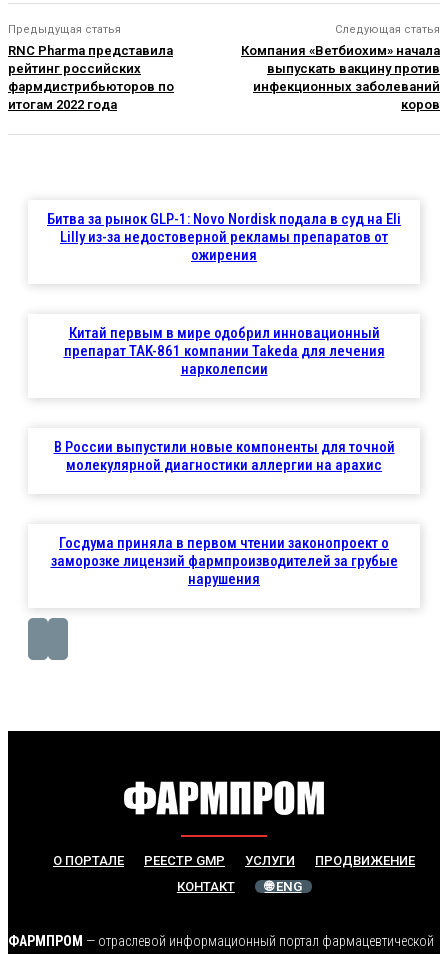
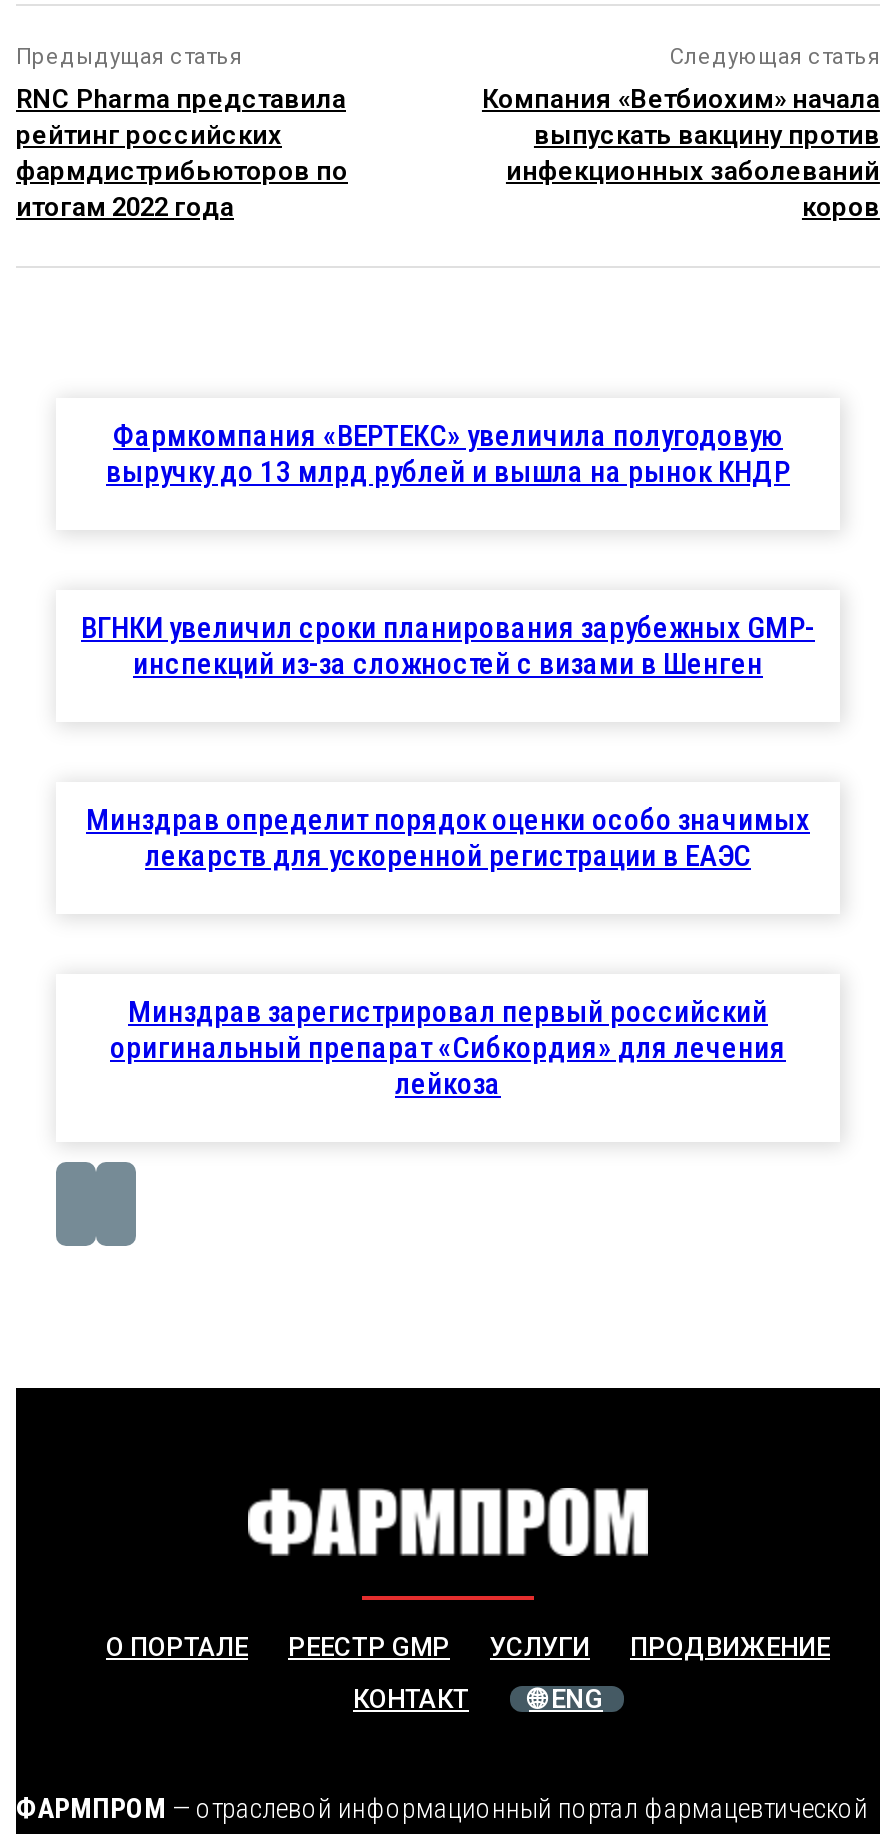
- Битва за рынок GLP-1: Novo Nordisk подала в суд на Eli
- Lilly из-за недостоверной рекламы препаратов от
- ожирения
+ Фармкомпания «ВЕРТЕКС» увеличила полугодовую
+ выручку до 13 млрд рублей и вышла на рынок КНДР

- Китай первым в мире одобрил инновационный
- препарат TAK-861 компании Takeda для лечения
- нарколепсии
+ ВГНКИ увеличил сроки планирования зарубежных GMP-
+ инспекций из-за сложностей с визами в Шенген

- В России выпустили новые компоненты для точной
- молекулярной диагностики аллергии на арахис
+ Минздрав определит порядок оценки особо значимых
+ лекарств для ускоренной регистрации в ЕАЭС

- Госдума приняла в первом чтении законопроект о
- заморозке лицензий фармпроизводителей за грубые
- нарушения
+ Минздрав зарегистрировал первый российский
+ оригинальный препарат «Сибкордия» для лечения
+ лейкоза
